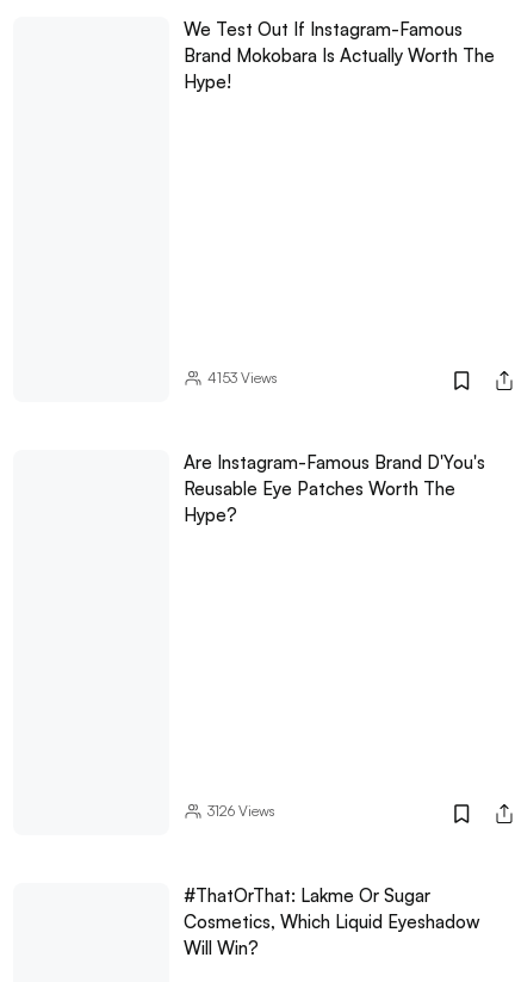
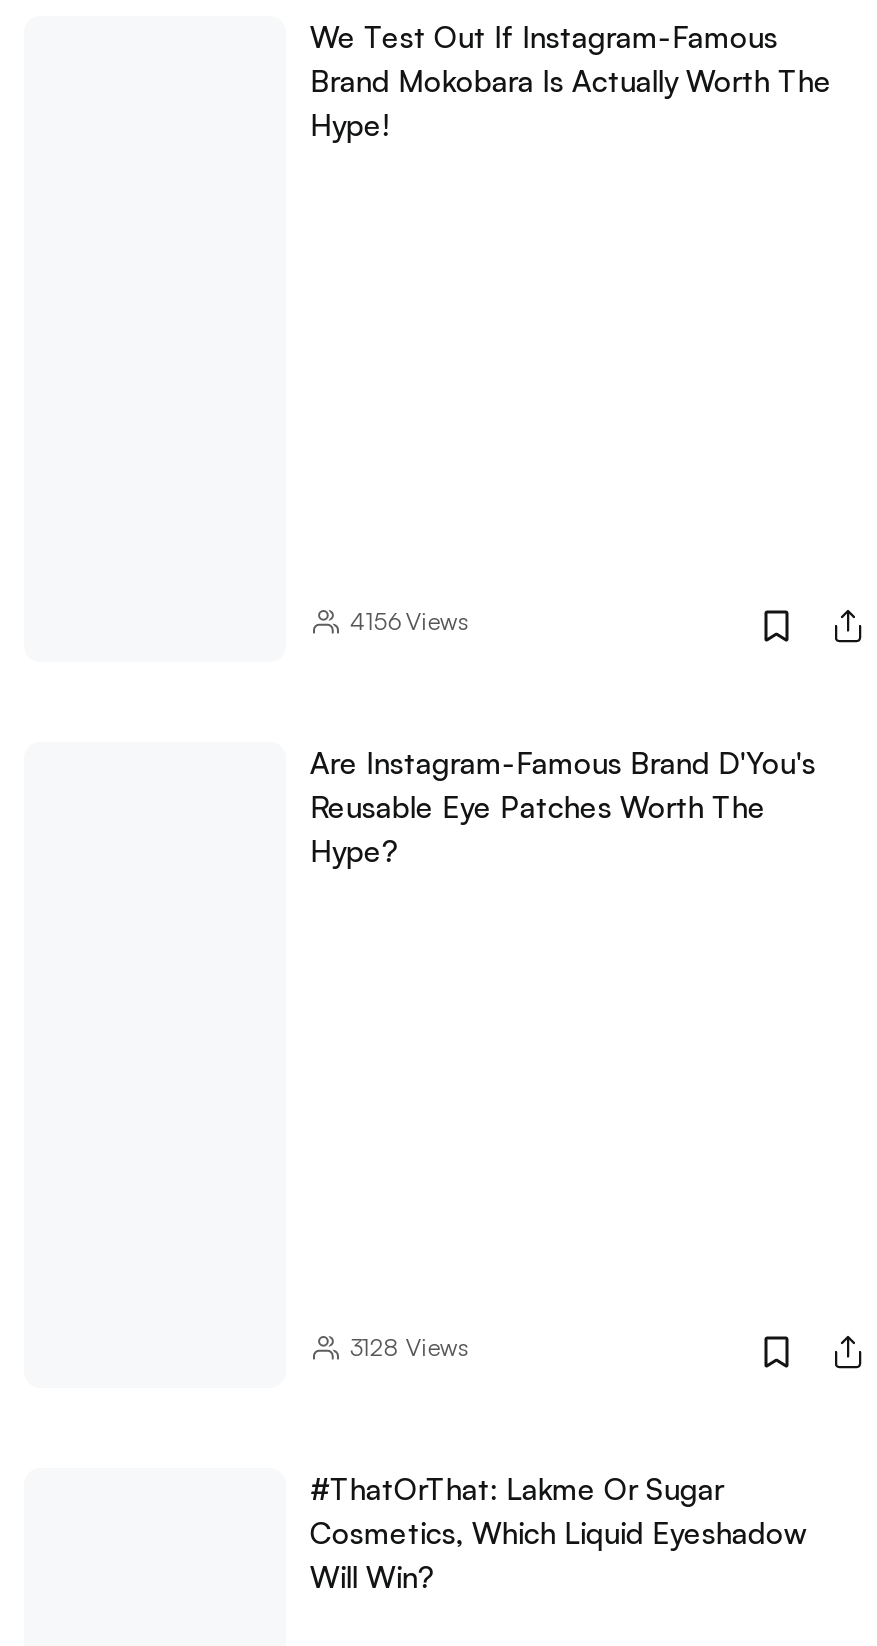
- 4153Views
+ 4156Views

- 3126 Views
+ 3128 Views
